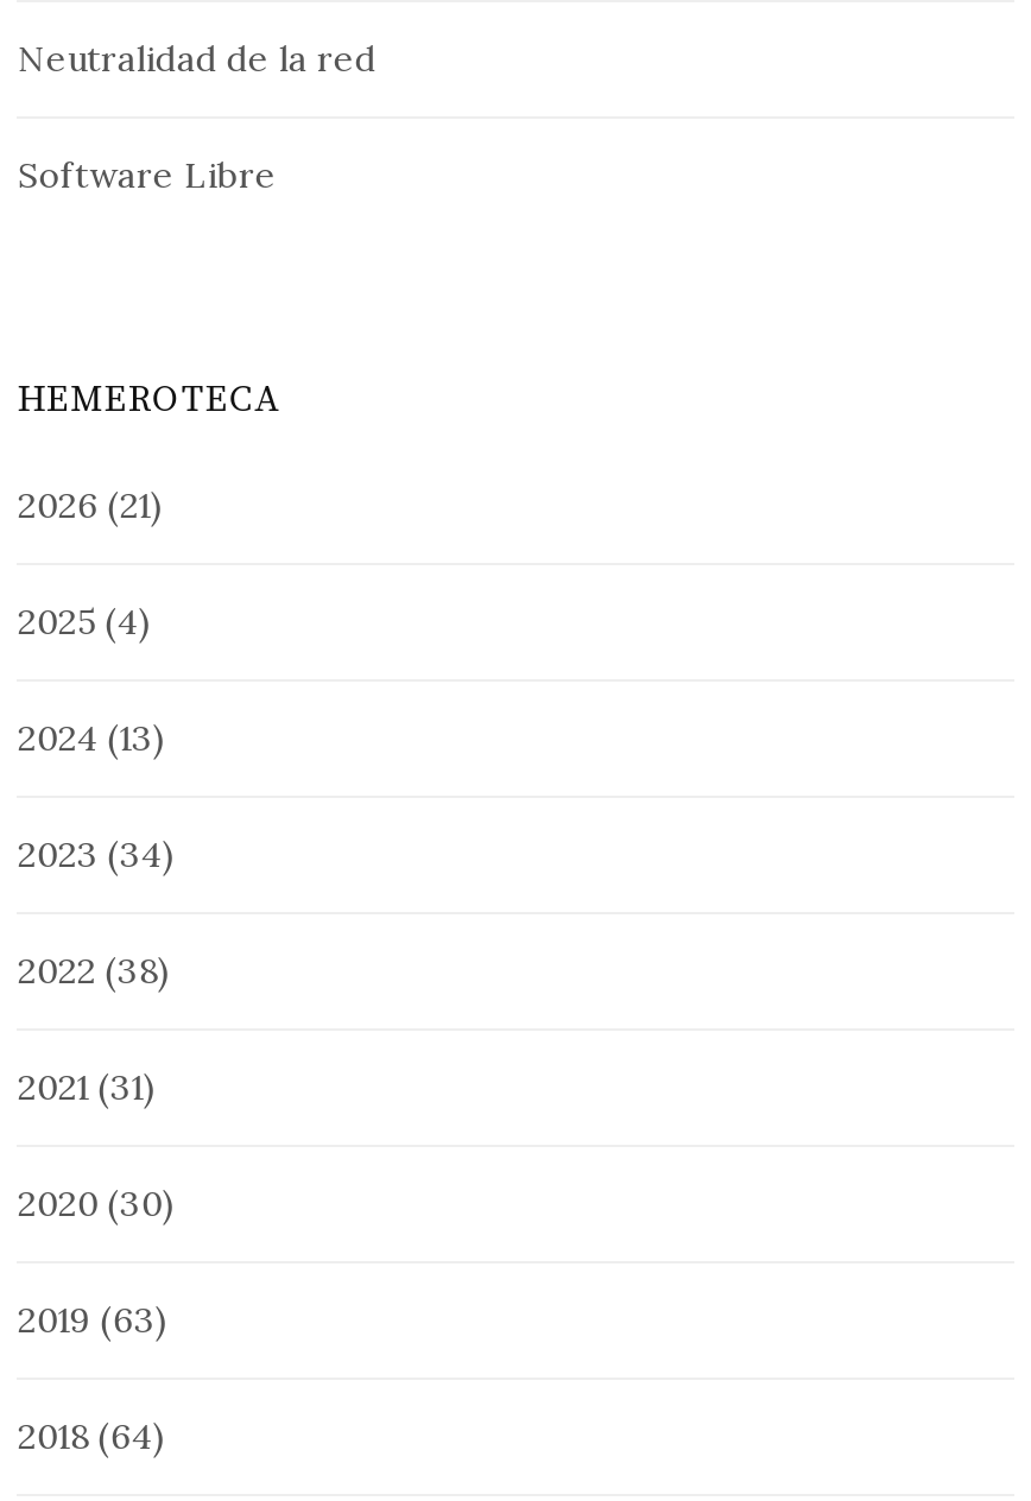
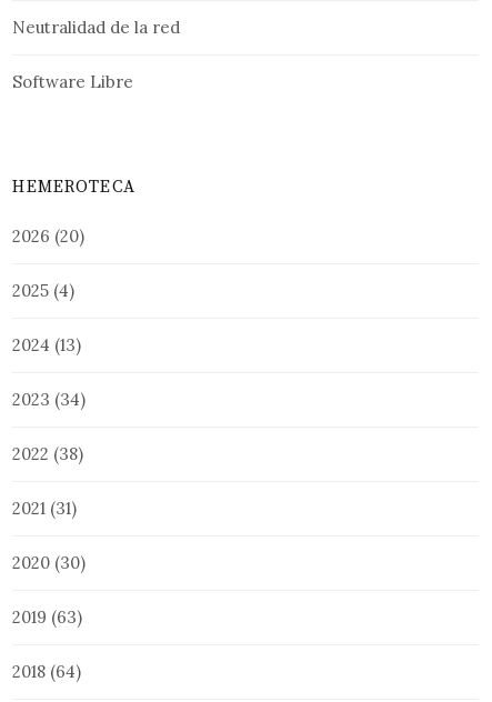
- 2026 (21)
+ 2026 (20)
